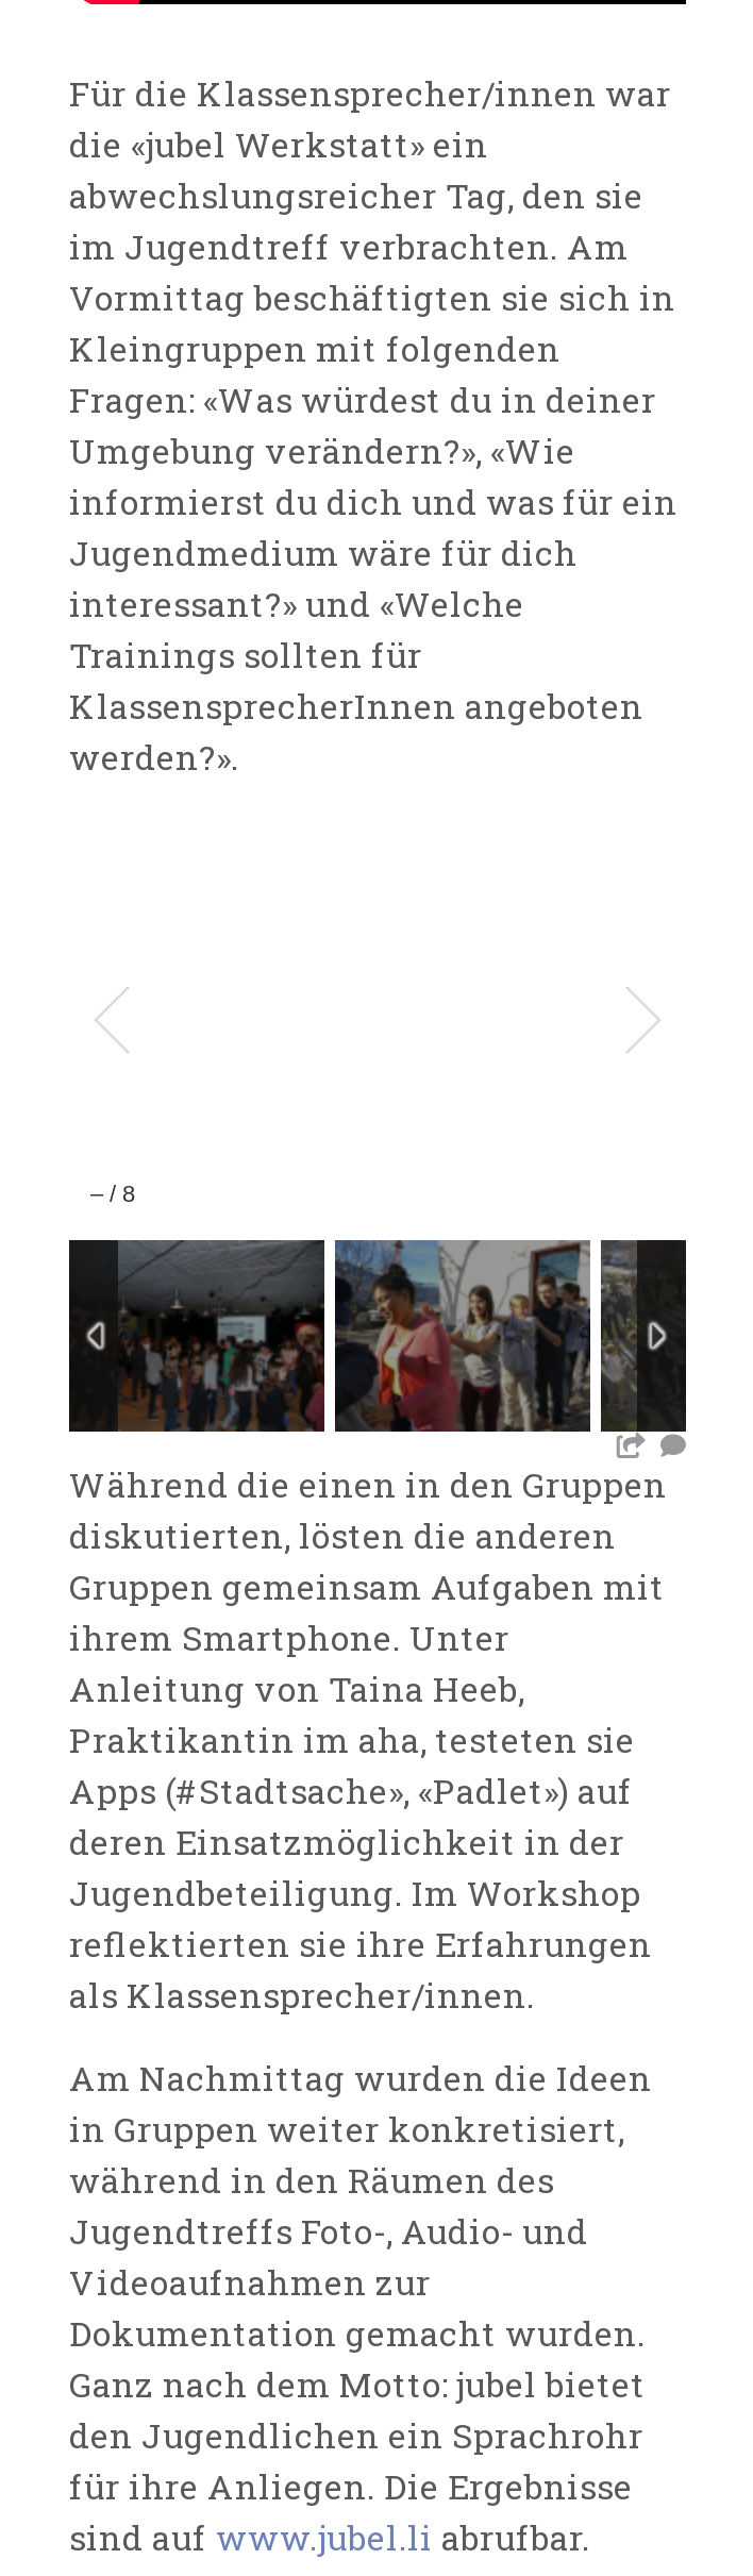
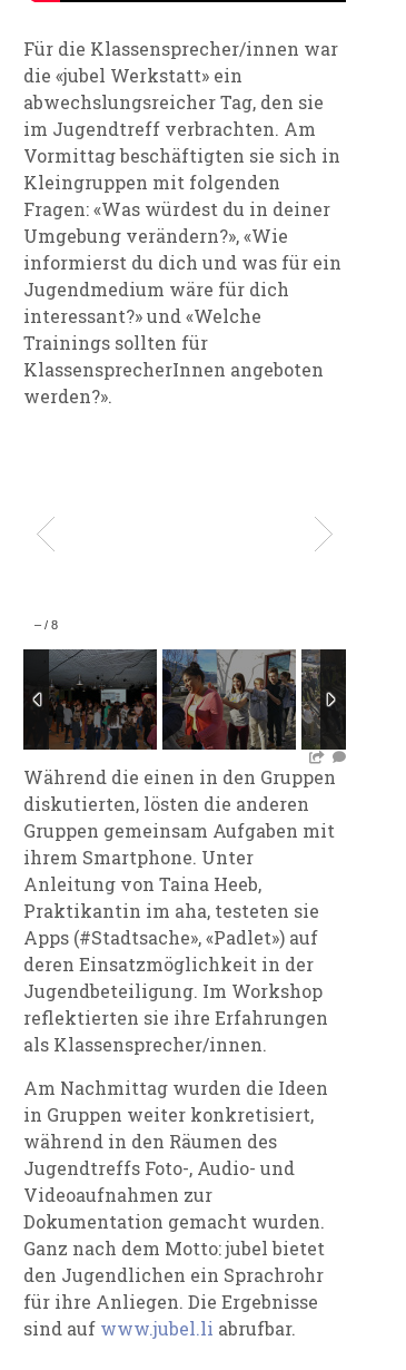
- 1 / 8
+ – / 8
